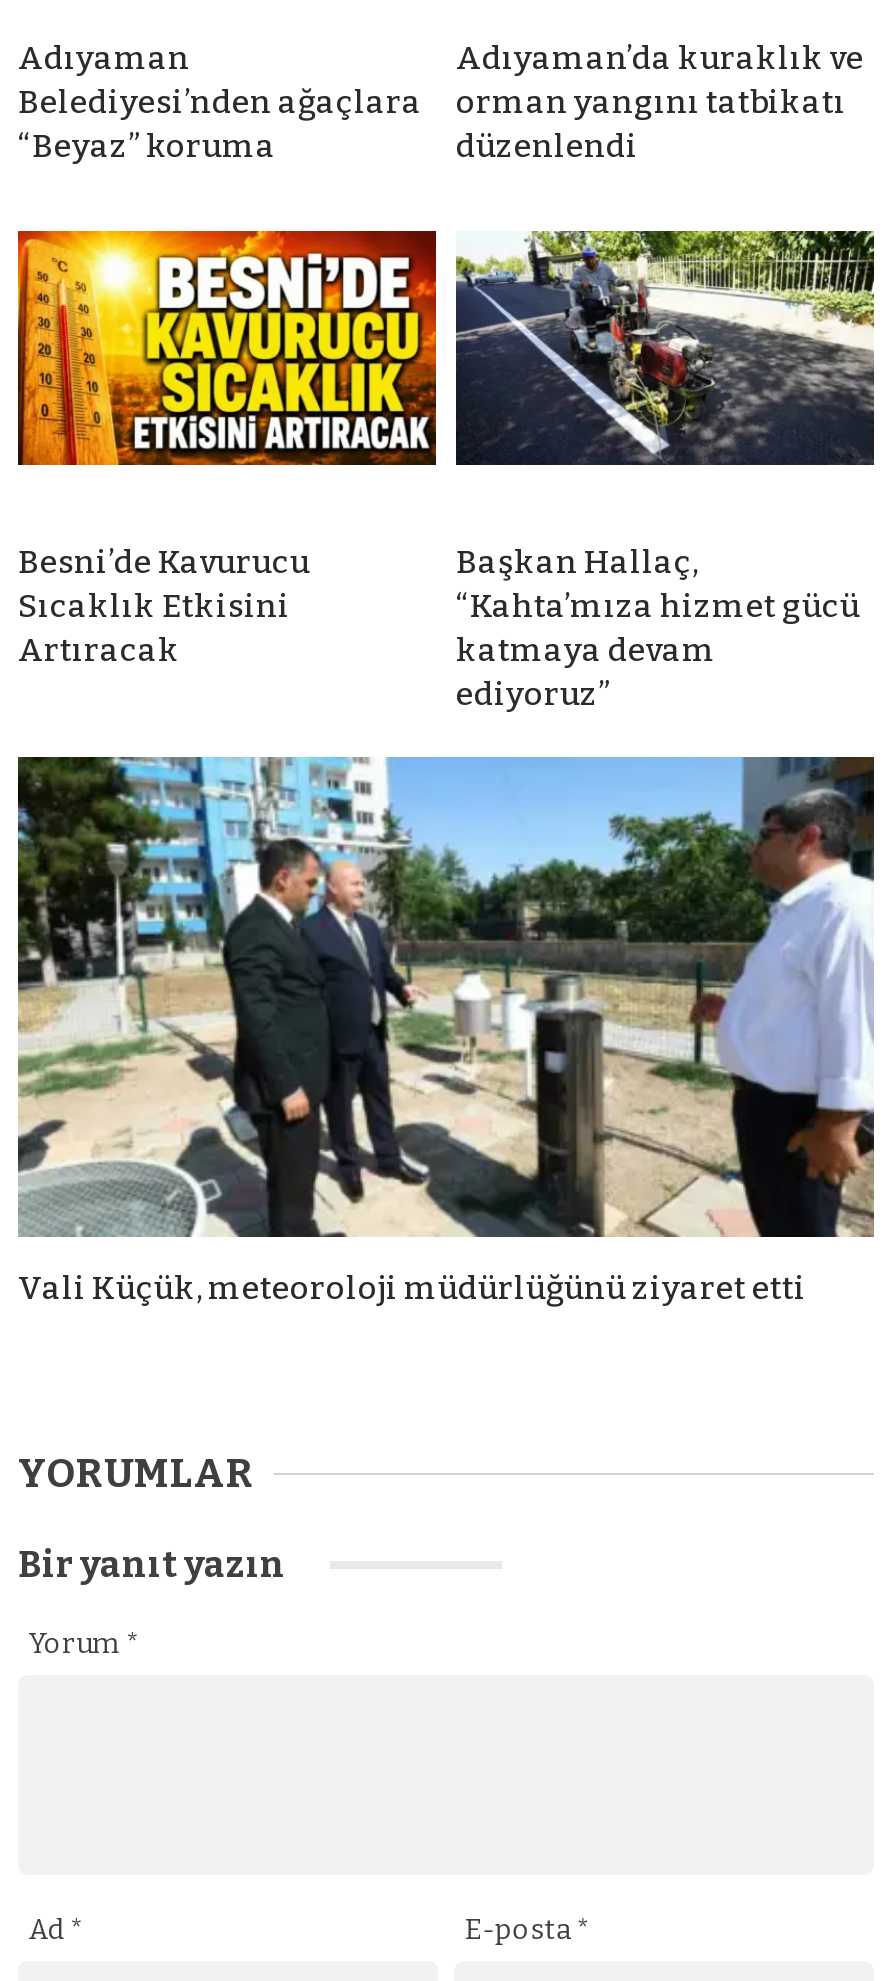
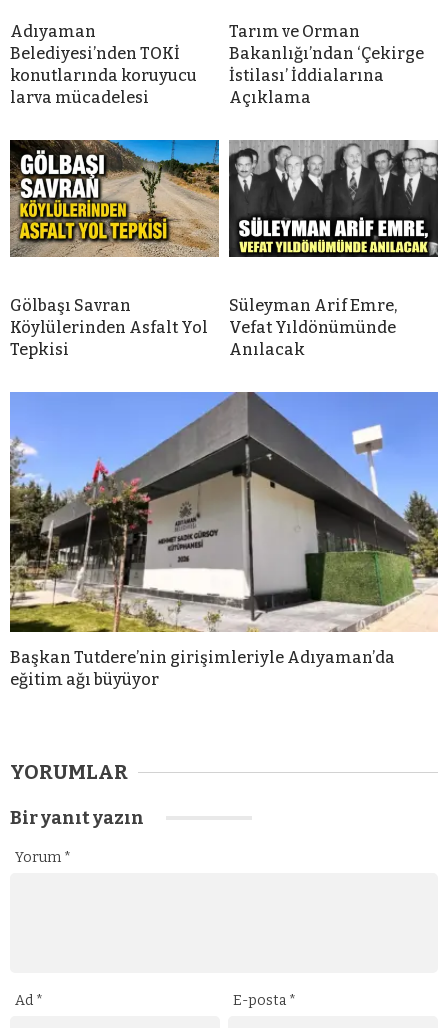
- Adıyaman’da kuraklık ve
- orman yangını tatbikatı
- düzenlendi
+ Tarım ve Orman
+ Bakanlığı’ndan ‘Çekirge
+ İstilası’ İddialarına
+ Açıklama

- Belediyesi’nden ağaçlara
- “Beyaz” koruma
+ Belediyesi’nden TOKİ
+ konutlarında koruyucu
+ larva mücadelesi

- [image]
- Besni’de Kavurucu
- Sıcaklık Etkisini
- Artıracak
+ [image]
+ Gölbaşı Savran
+ Köylülerinden Asfalt Yol
+ Tepkisi

- [image]
- Başkan Hallaç,
- “Kahta’mıza hizmet gücü
- katmaya devam
- ediyoruz”
+ [image]
+ Süleyman Arif Emre,
+ Vefat Yıldönümünde
+ Anılacak

- [image]
- Vali Küçük, meteoroloji müdürlüğünü ziyaret etti
+ [image]
+ Başkan Tutdere’nin girişimleriyle Adıyaman’da
+ eğitim ağı büyüyor
